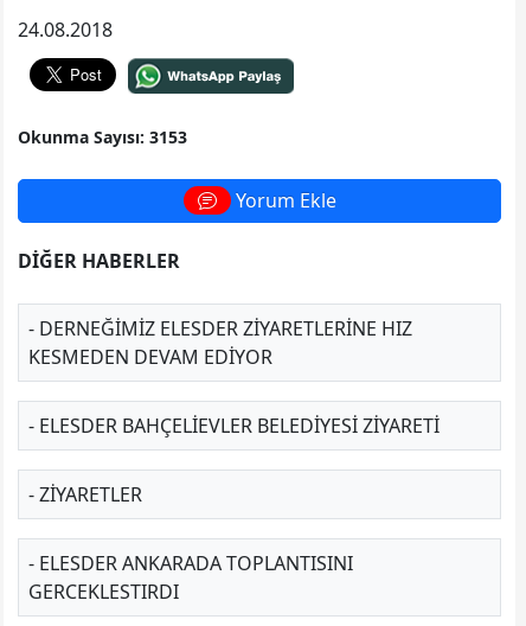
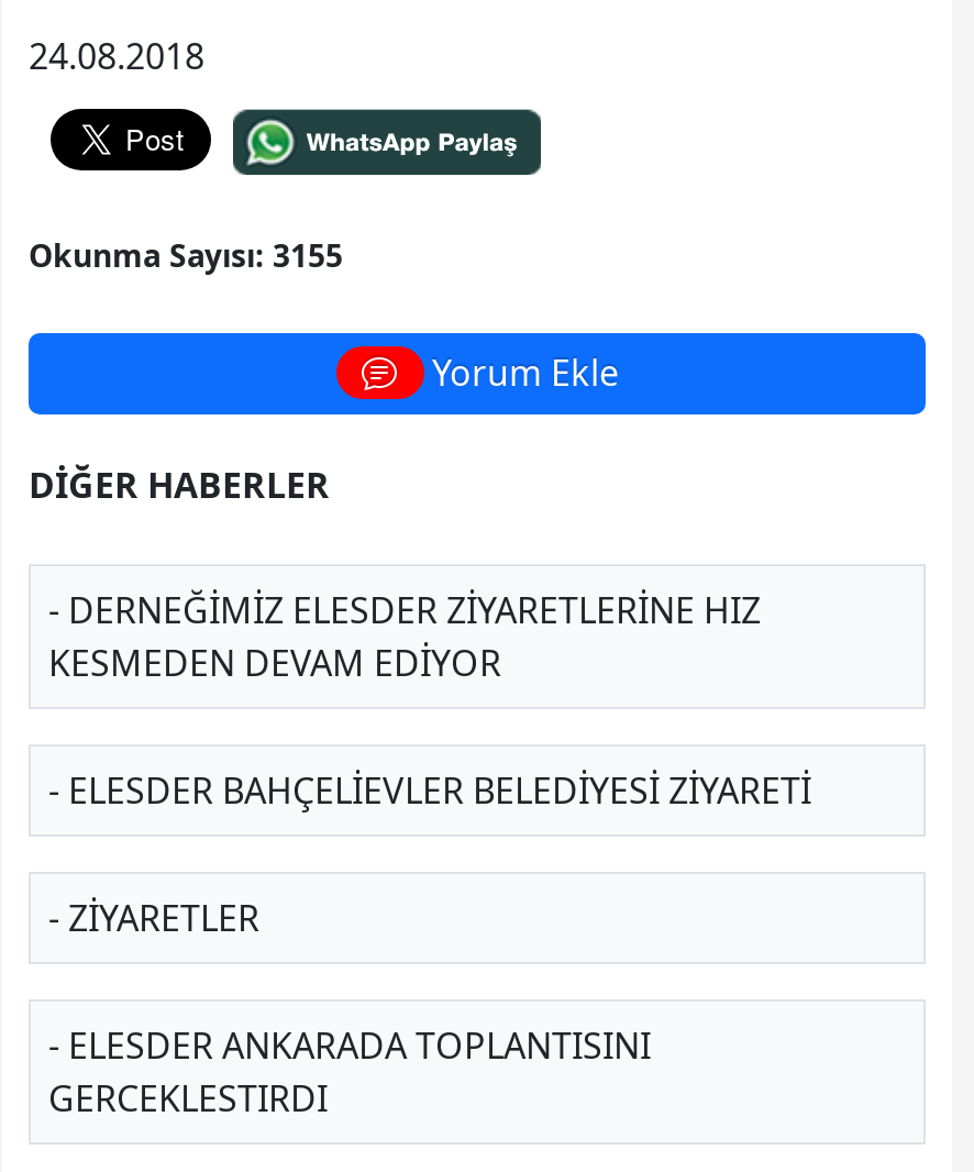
- Okunma Sayısı: 3153
+ Okunma Sayısı: 3155
